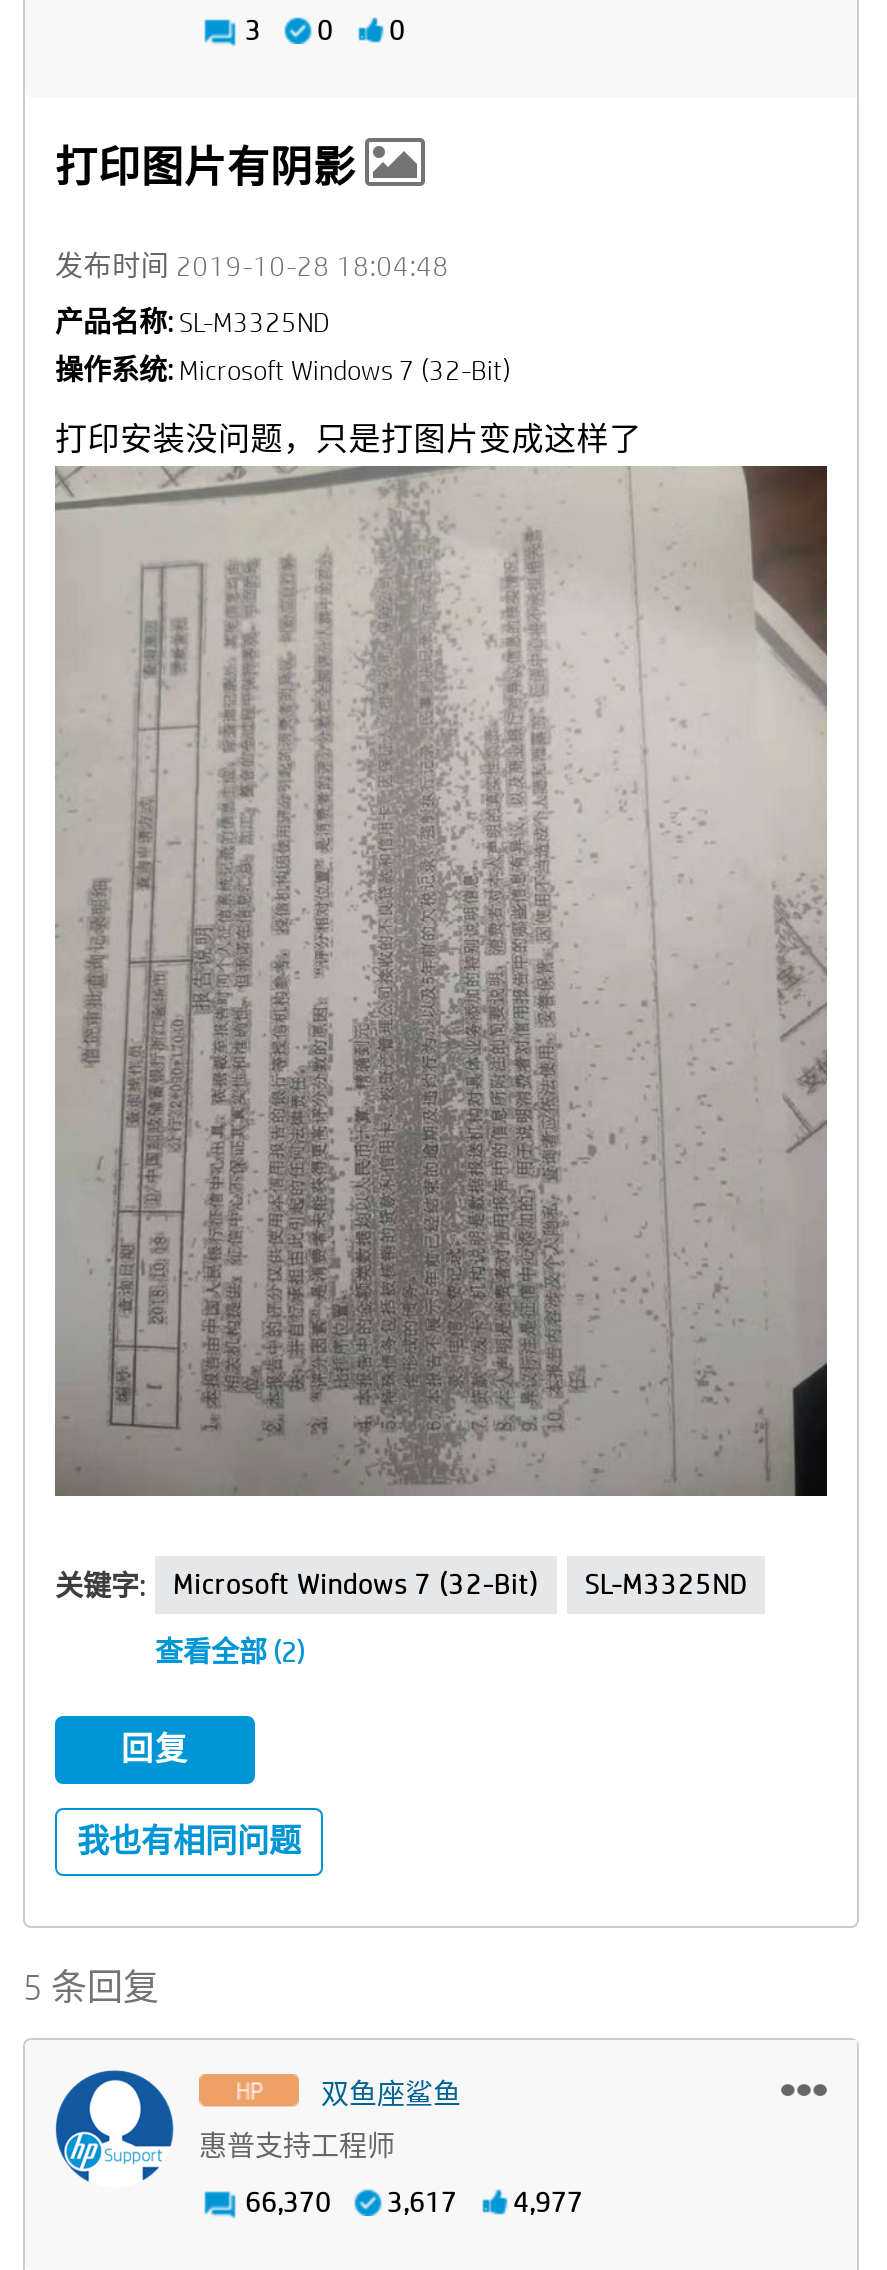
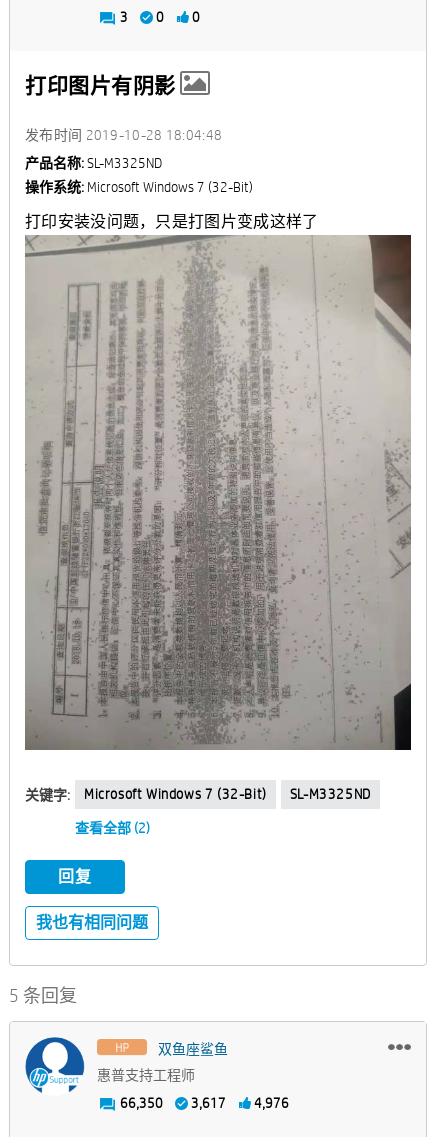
- 66,370
+ 66,350

- 4,977
+ 4,976
